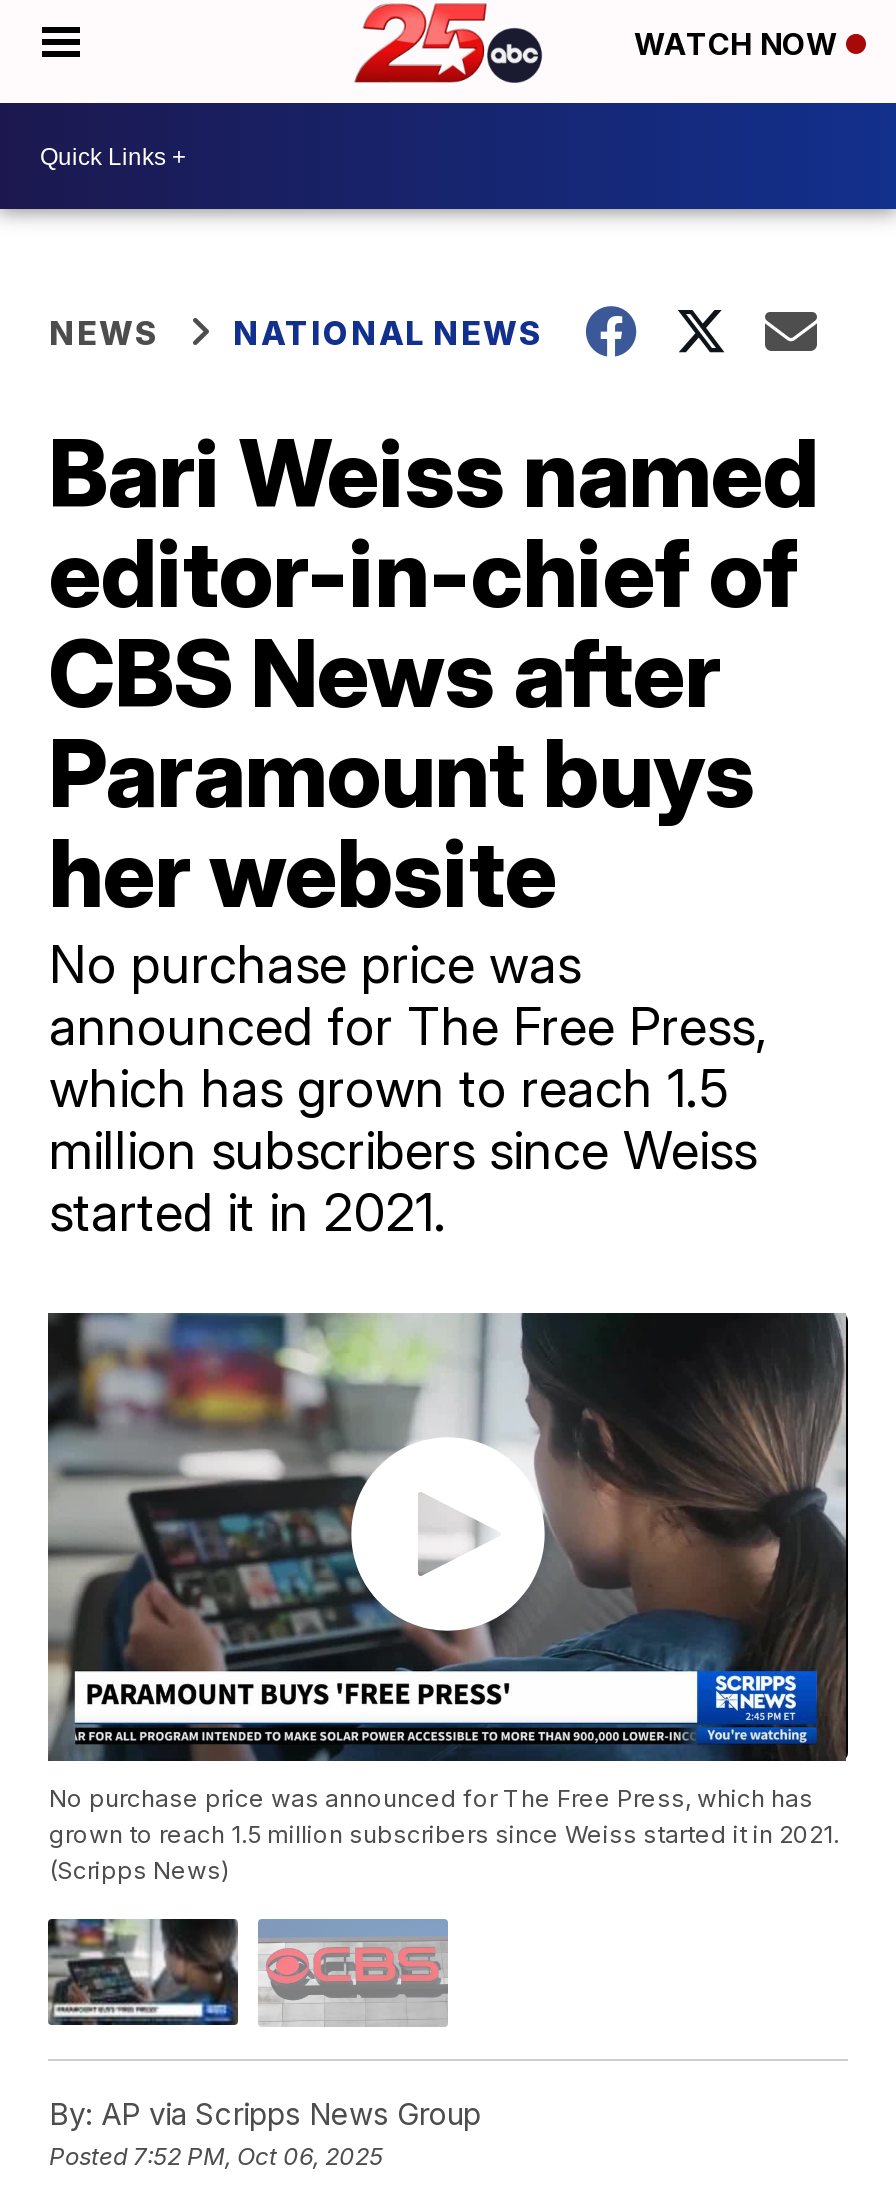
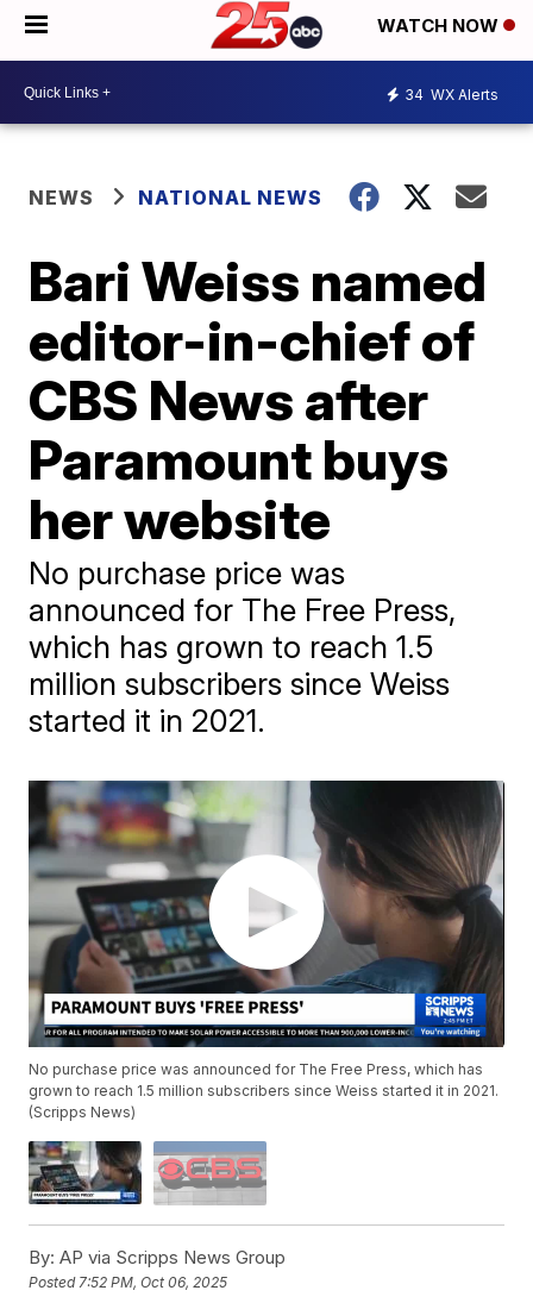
+ 34 WX Alerts
